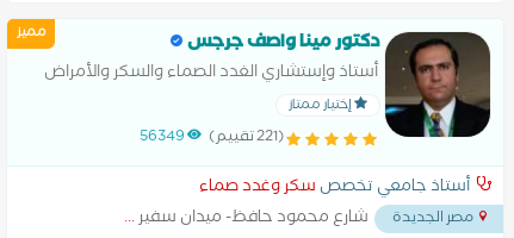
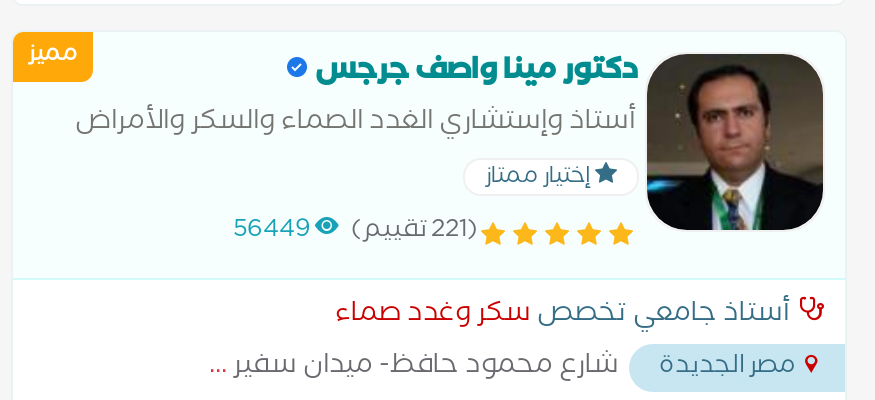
- 56349
+ 56449
